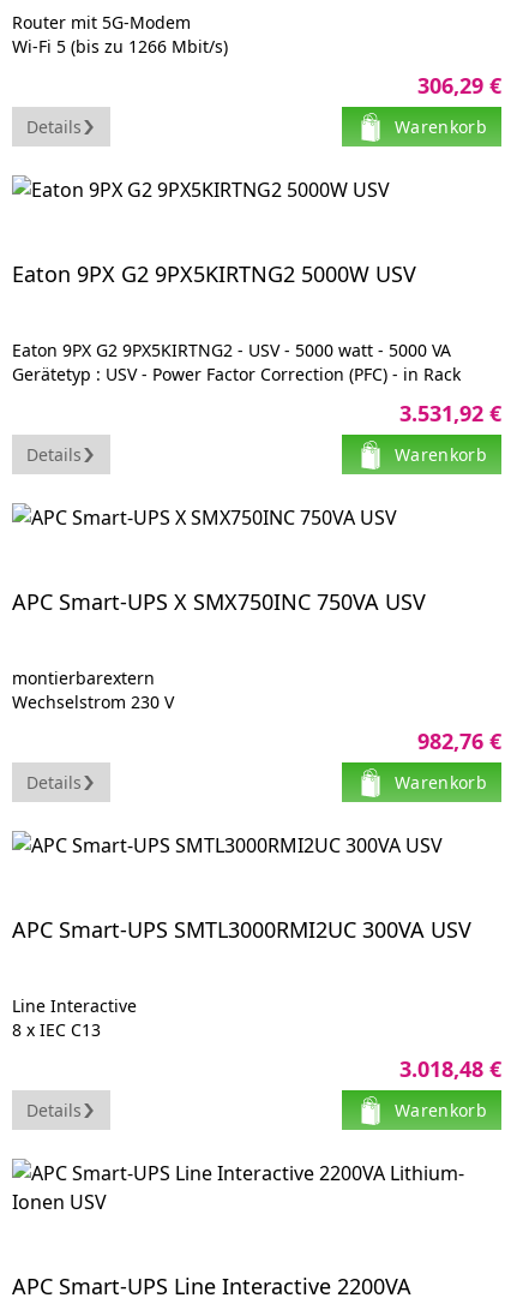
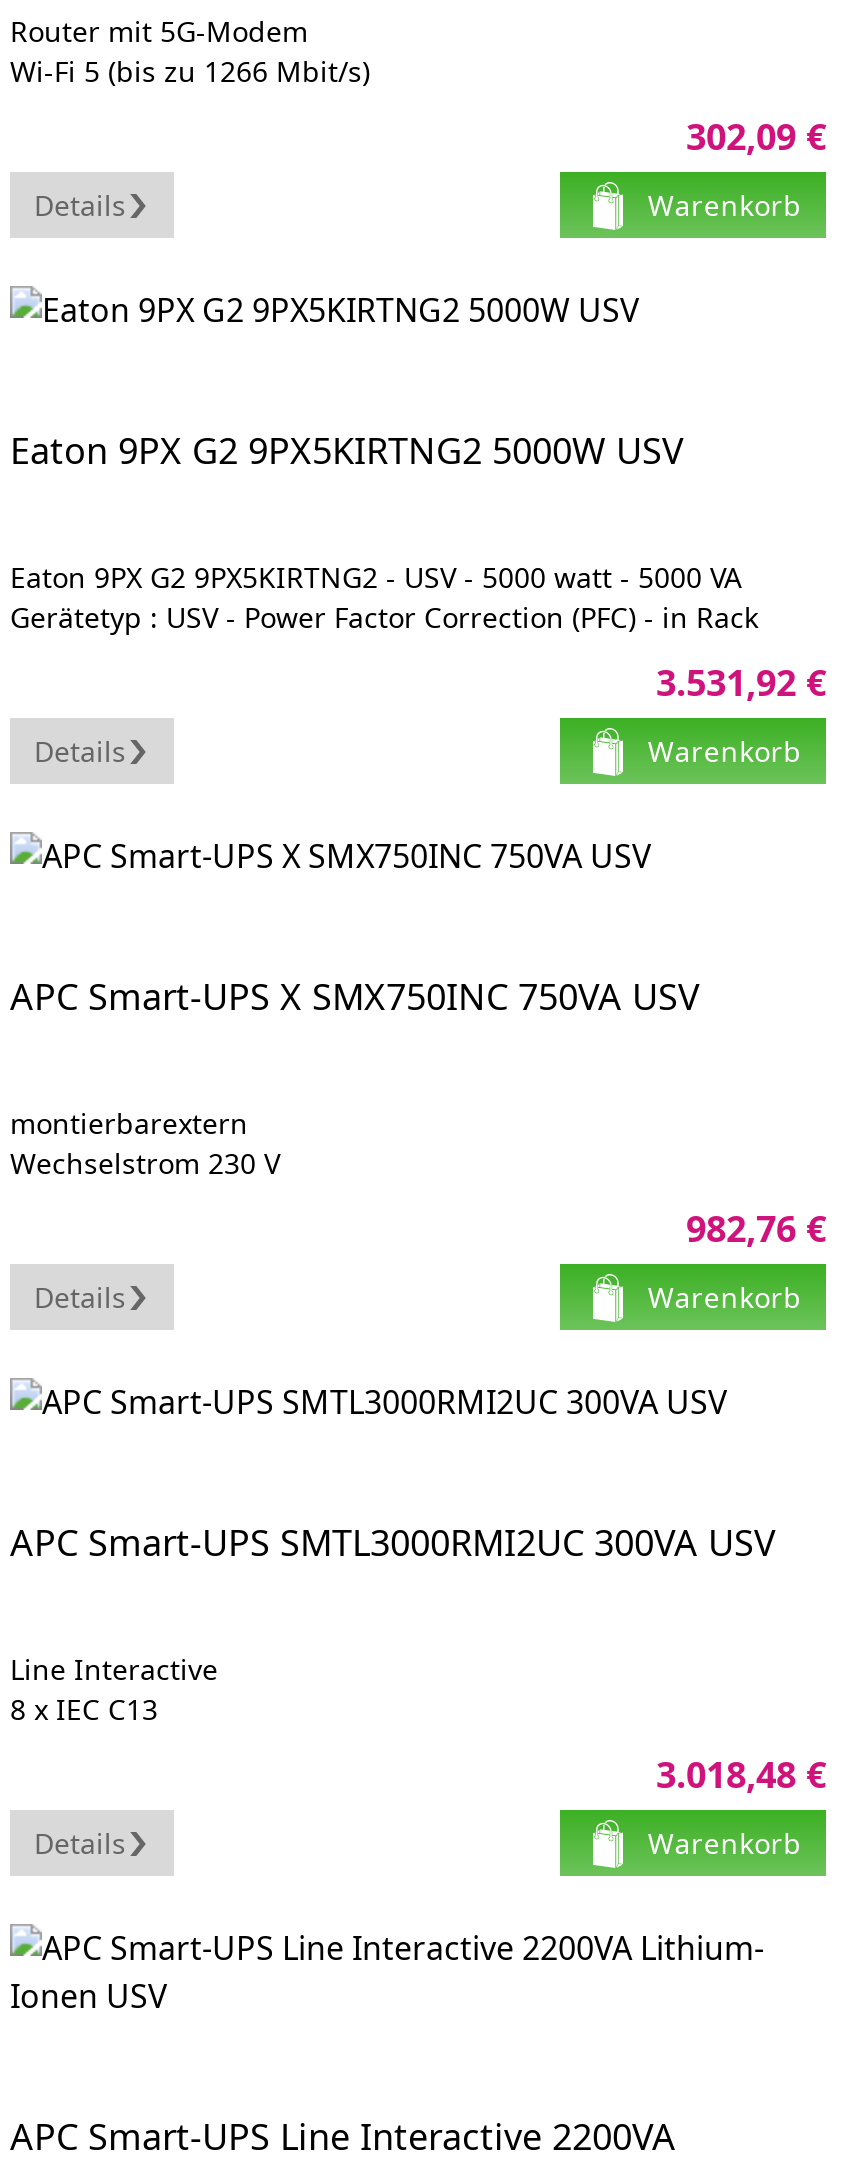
- 306,29 €
+ 302,09 €
